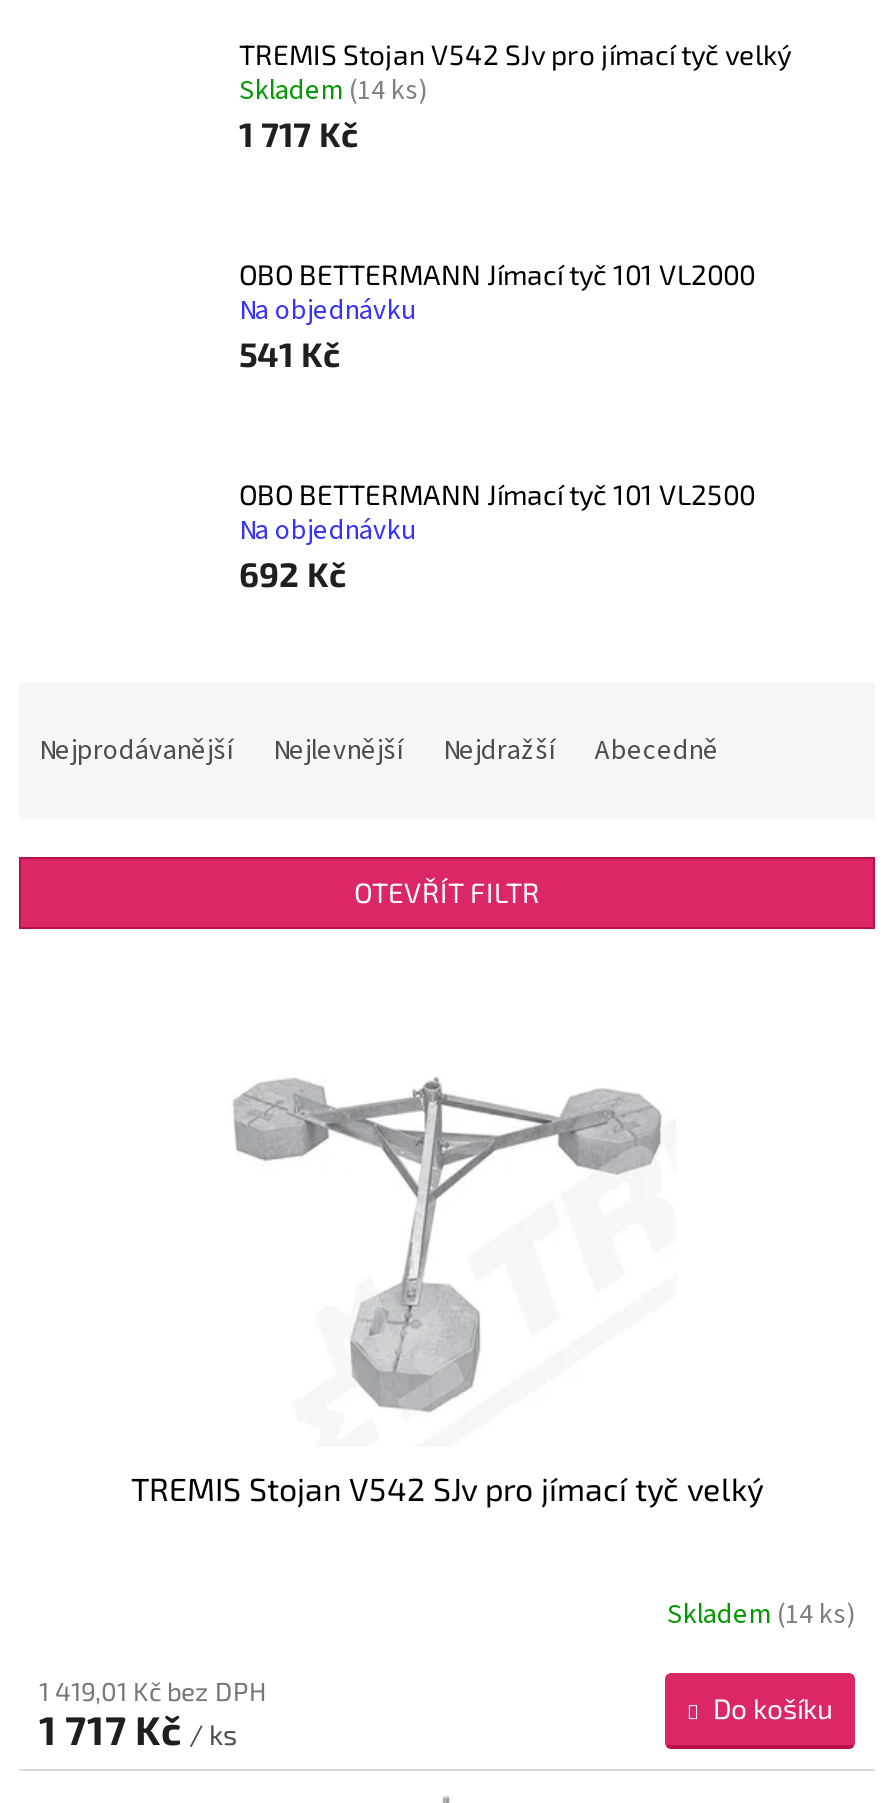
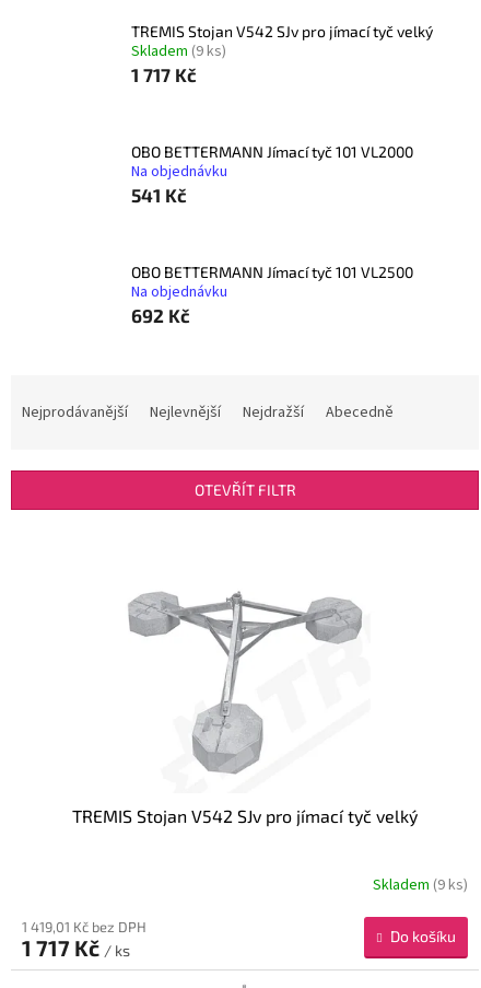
- Skladem (14 ks)
+ Skladem (9 ks)

- Skladem (14 ks)
+ Skladem (9 ks)
